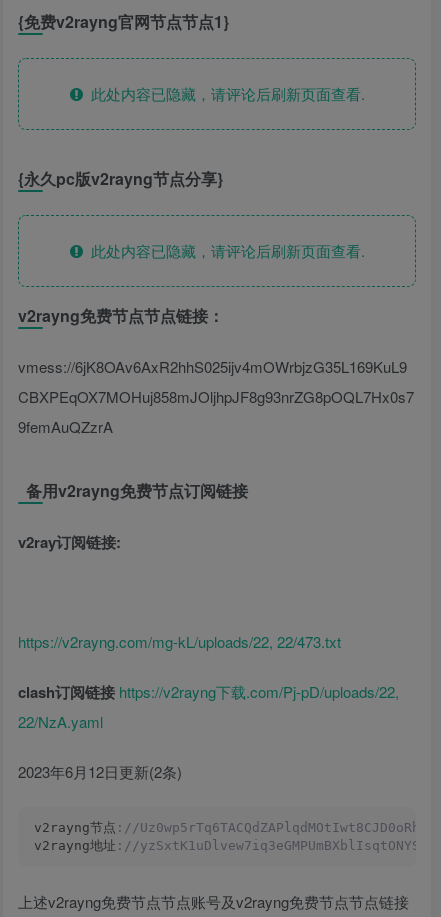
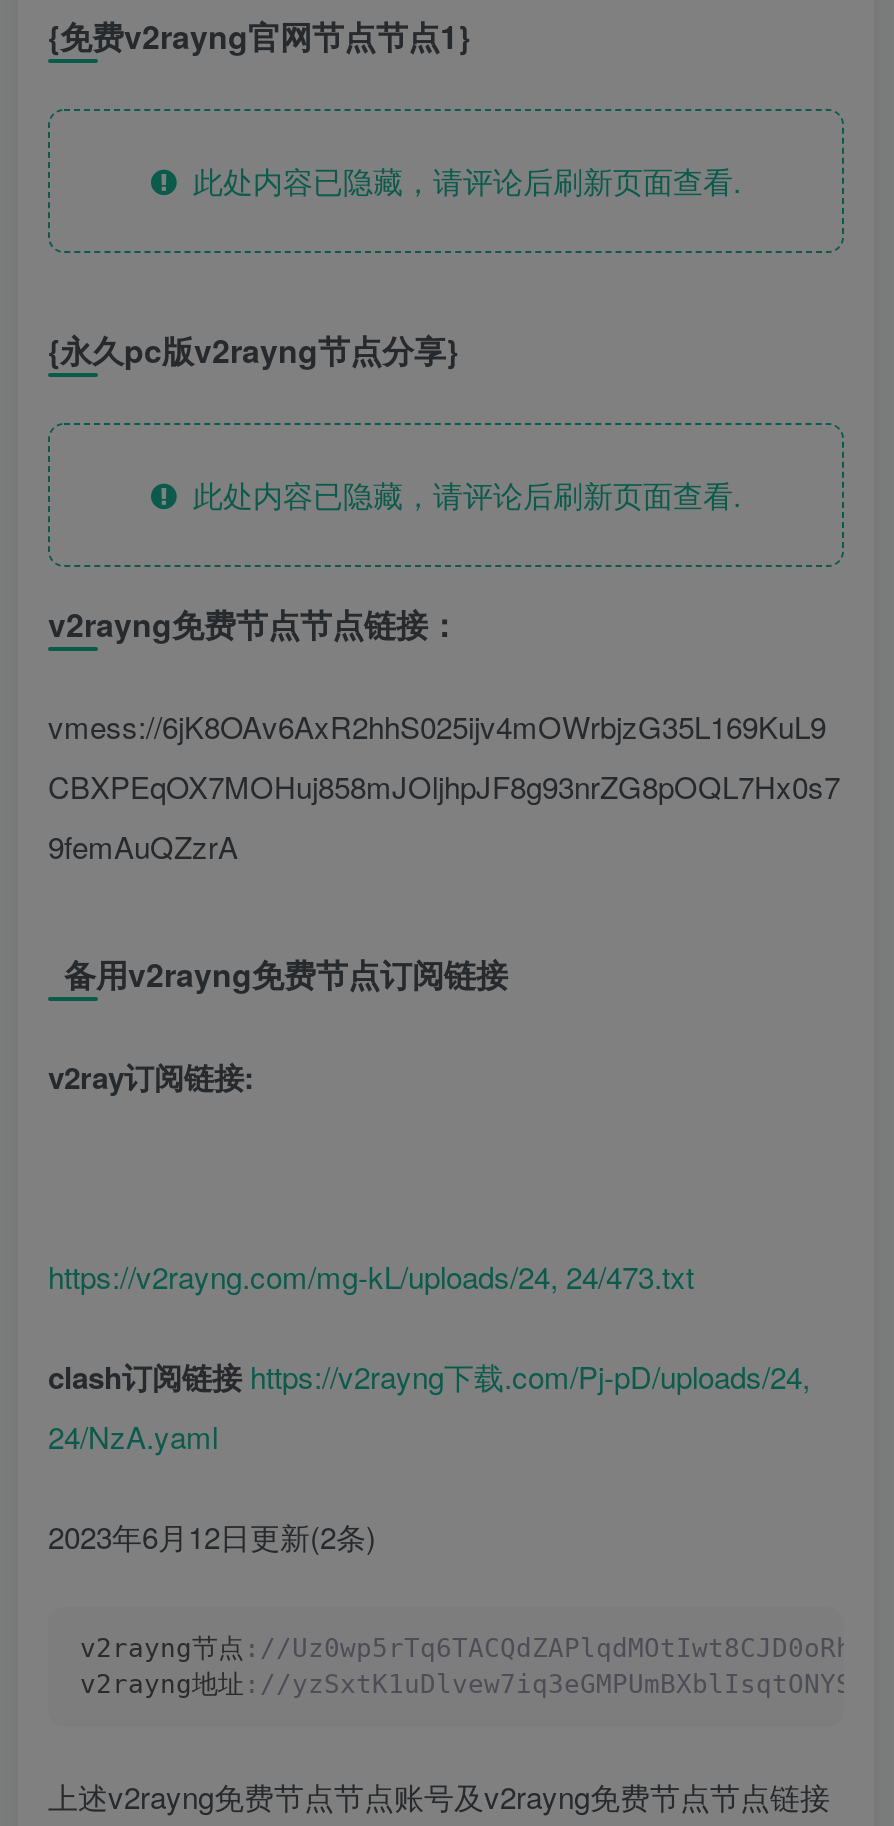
- https://v2rayng.com/mg-kL/uploads/22, 22/473.txt
+ https://v2rayng.com/mg-kL/uploads/24, 24/473.txt

- clash订阅链接 https://v2rayng下载.com/Pj-pD/uploads/22,
- 22/NzA.yaml
+ clash订阅链接 https://v2rayng下载.com/Pj-pD/uploads/24,
+ 24/NzA.yaml
